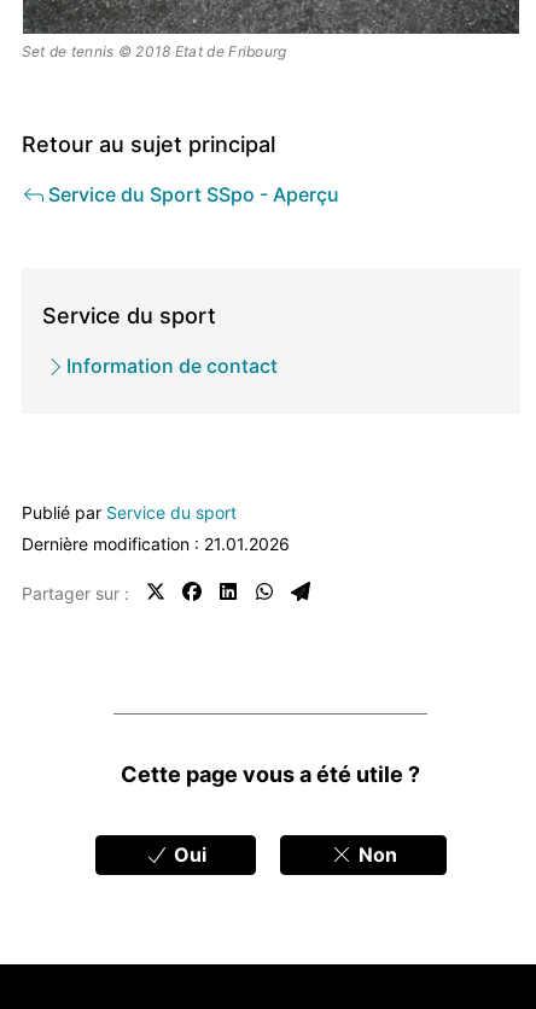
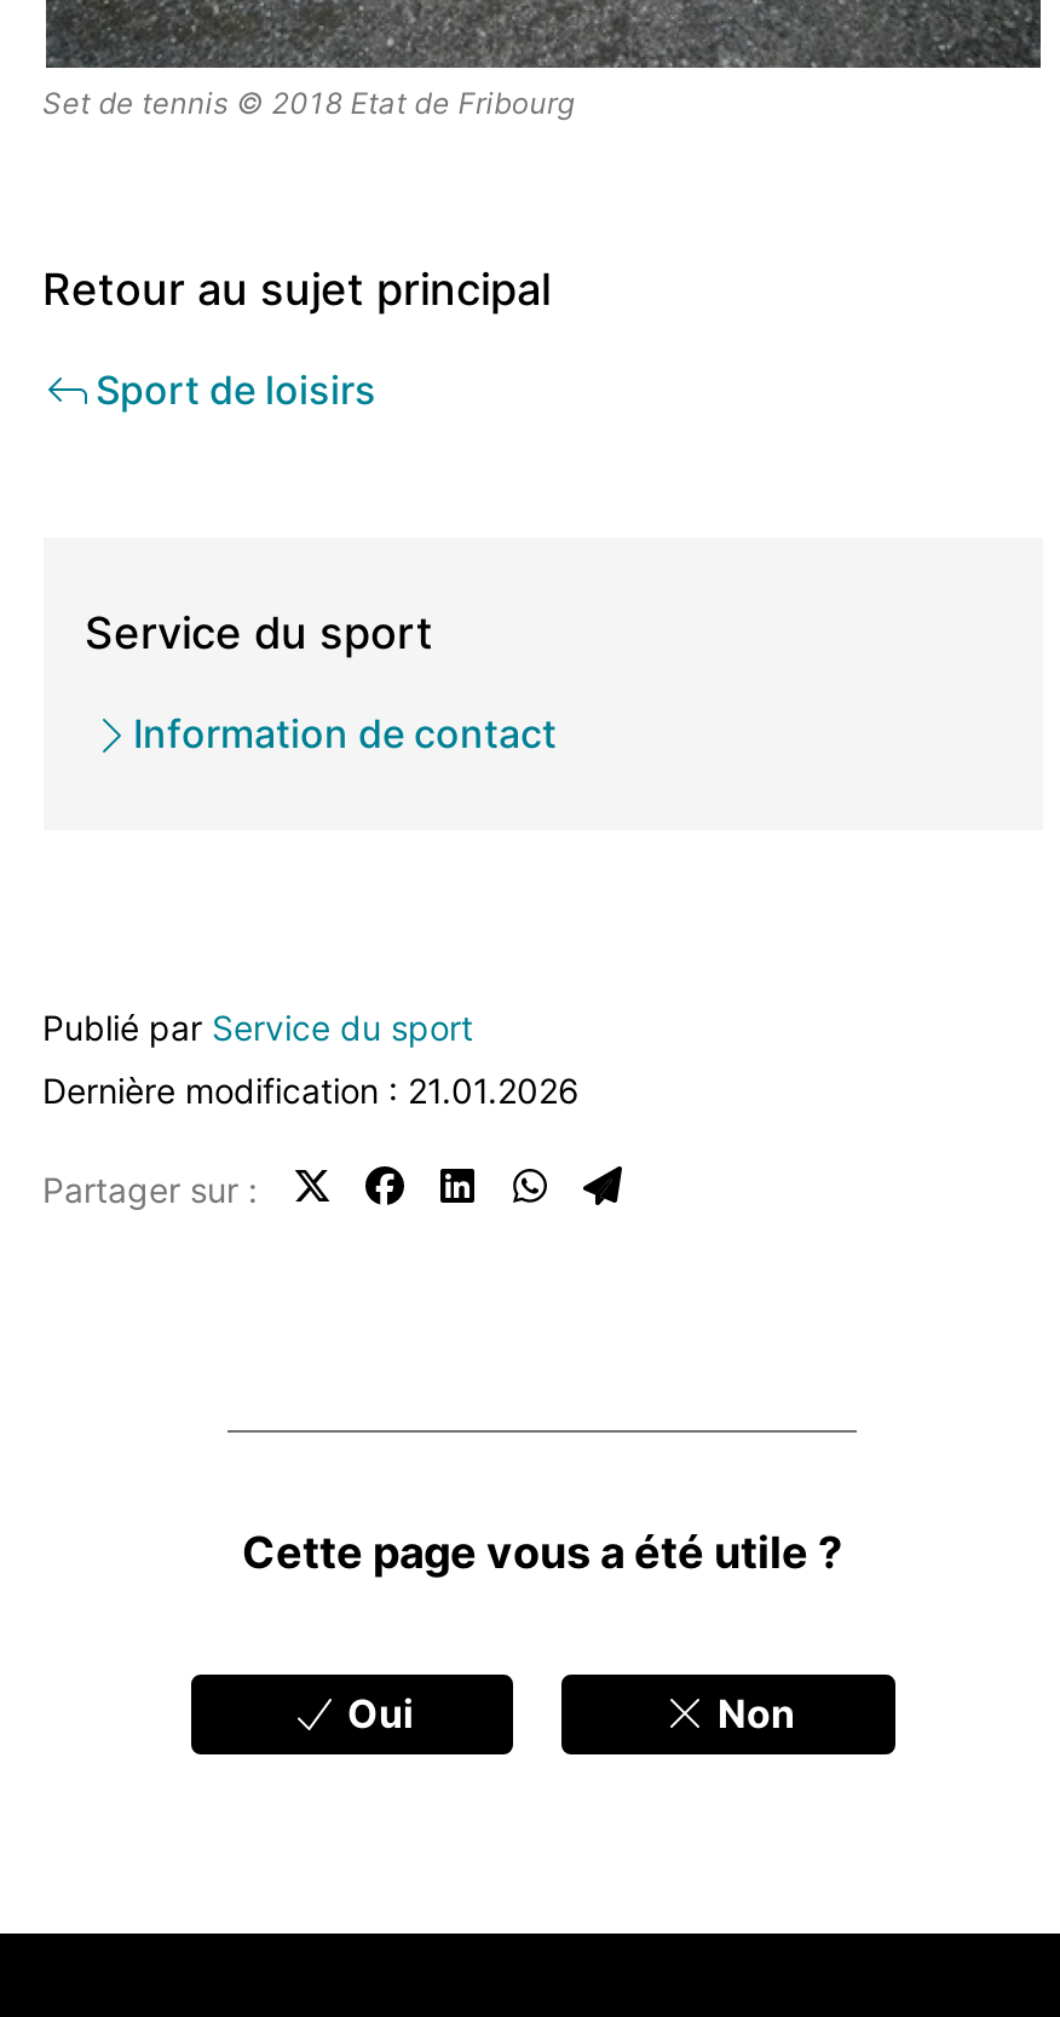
- Service du Sport SSpo - Aperçu
+ Sport de loisirs
